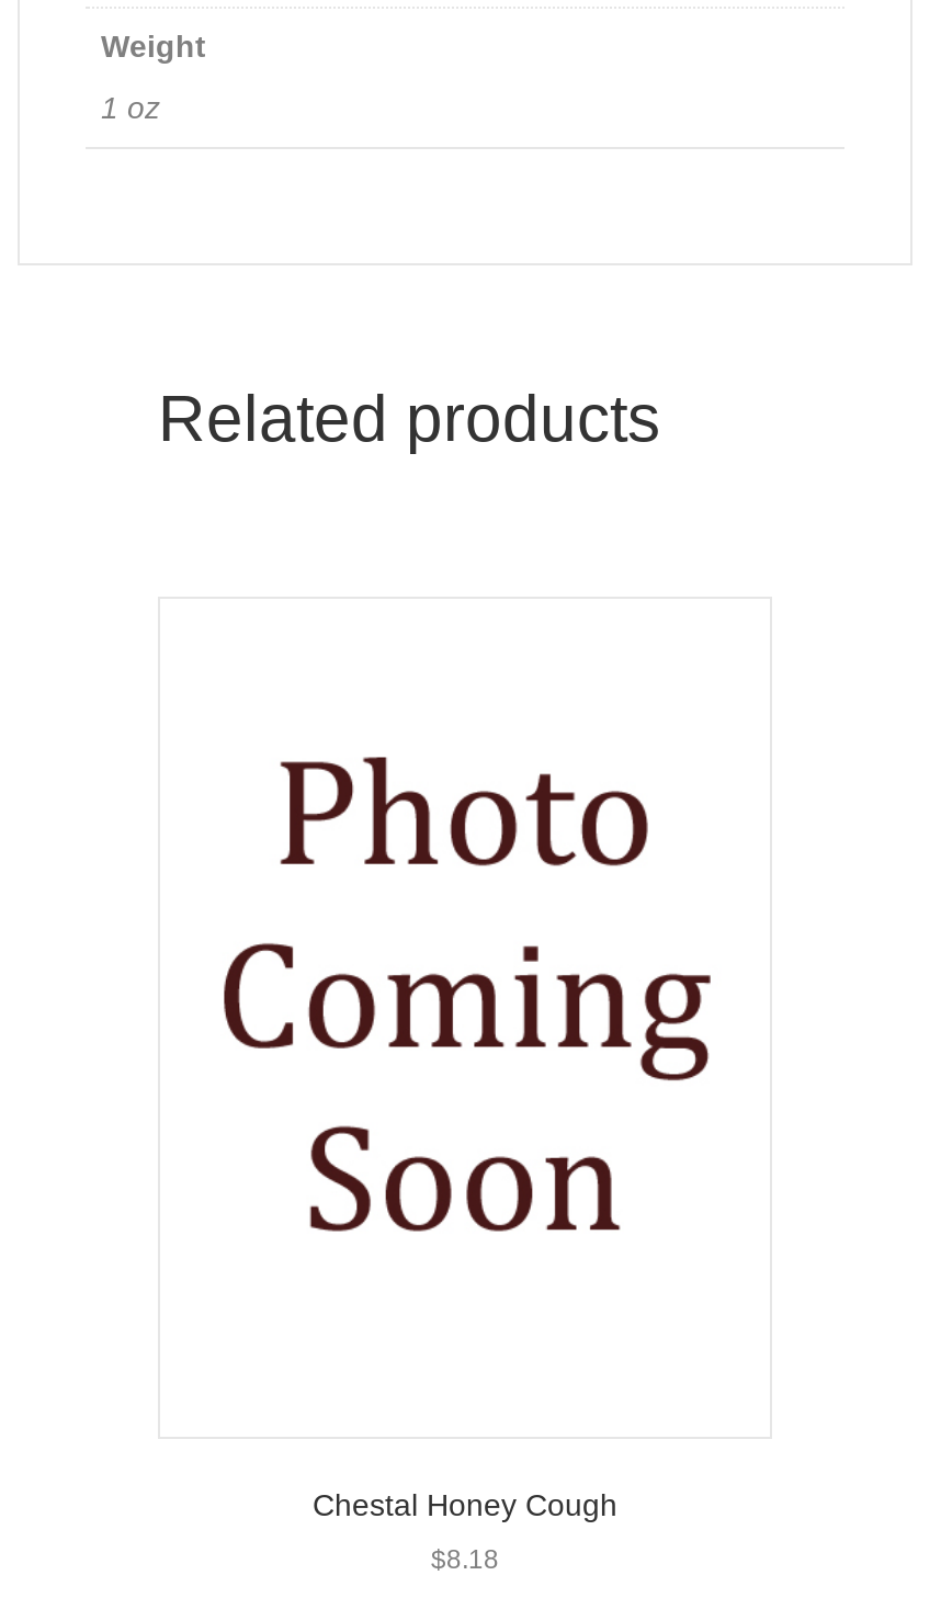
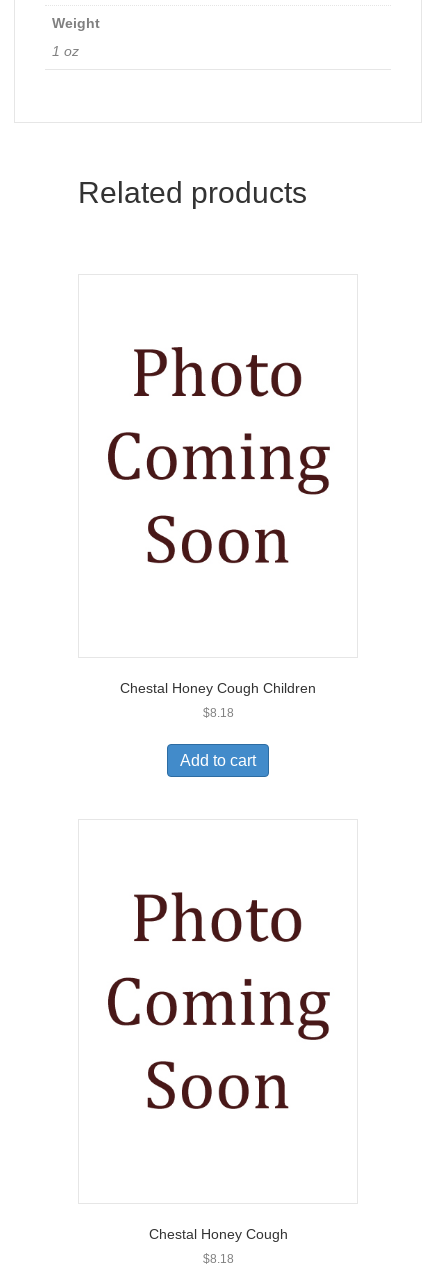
+ Chestal Honey Cough Children
+ $8.18
+ Add to cart
